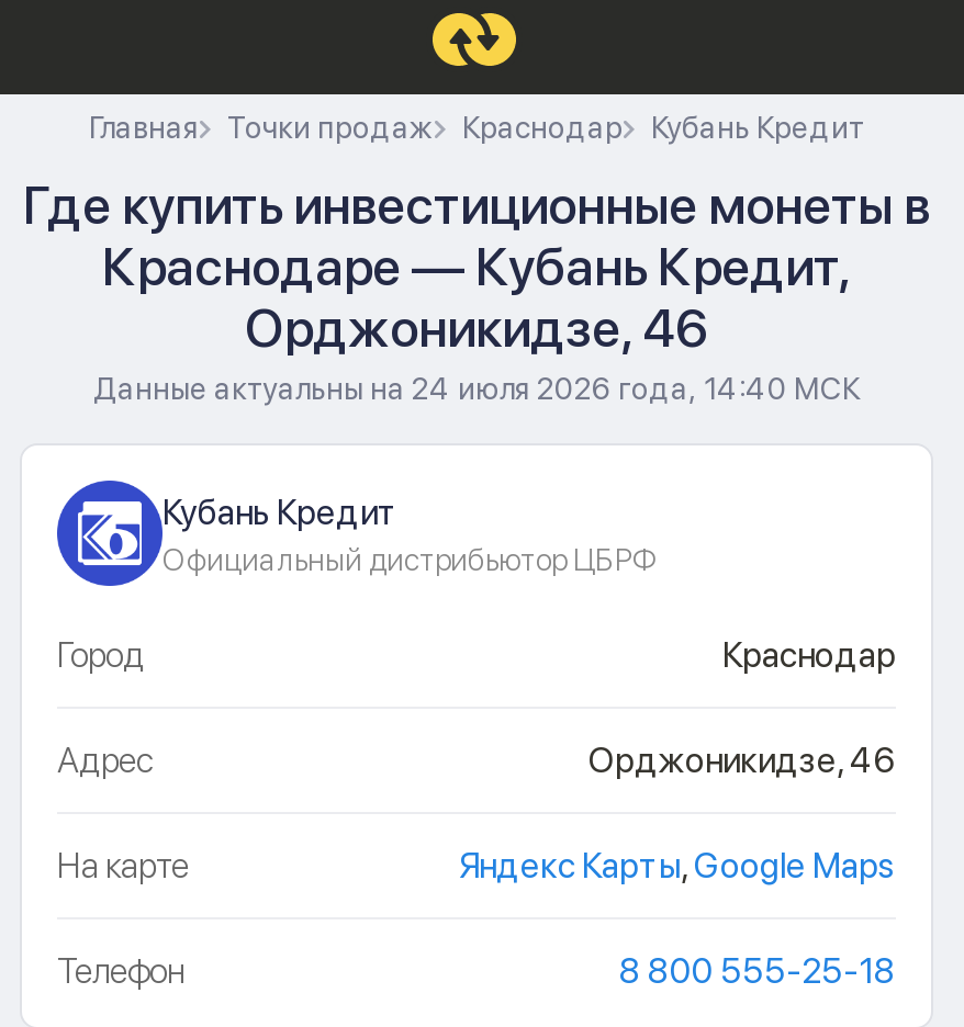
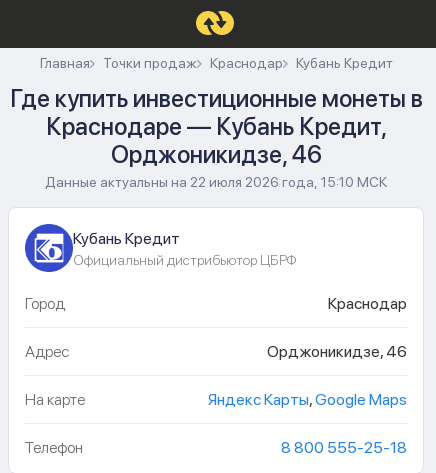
- Данные актуальны на 24 июля 2026 года, 14:40 МСК
+ Данные актуальны на 22 июля 2026 года, 15:10 МСК
